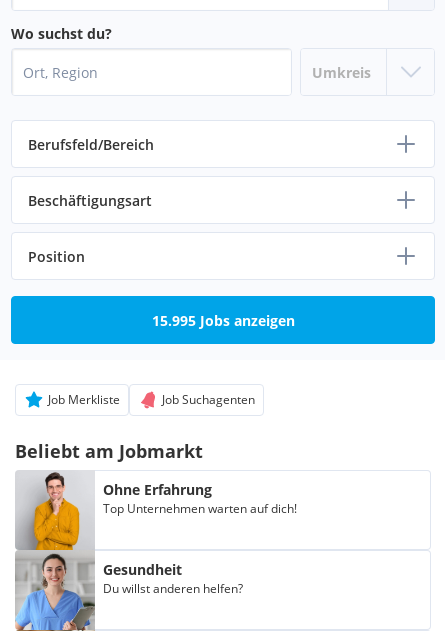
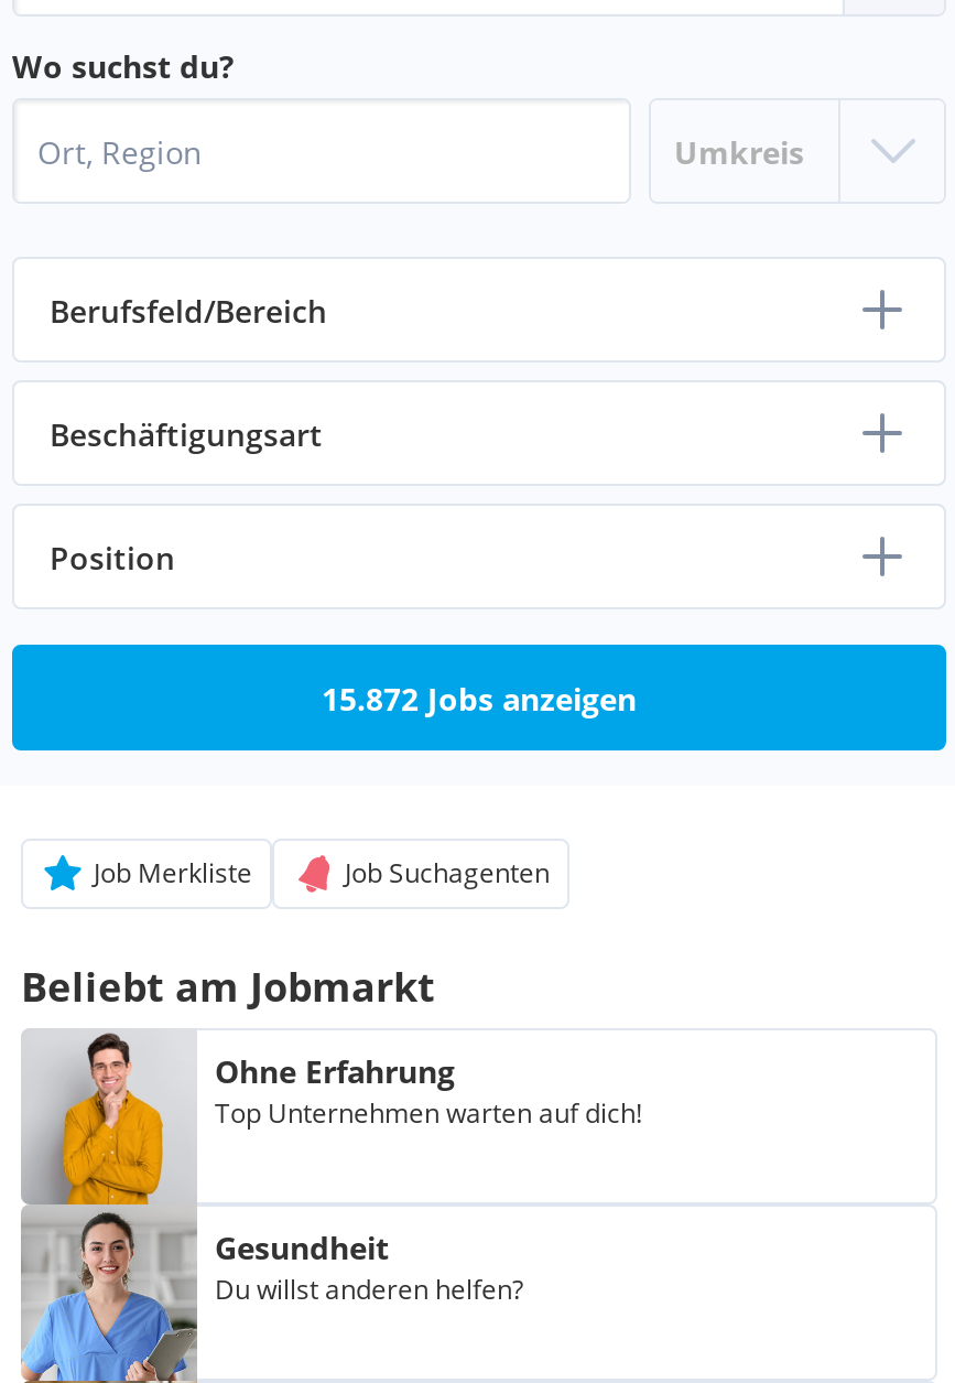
- 15.995 Jobs anzeigen
+ 15.872 Jobs anzeigen
